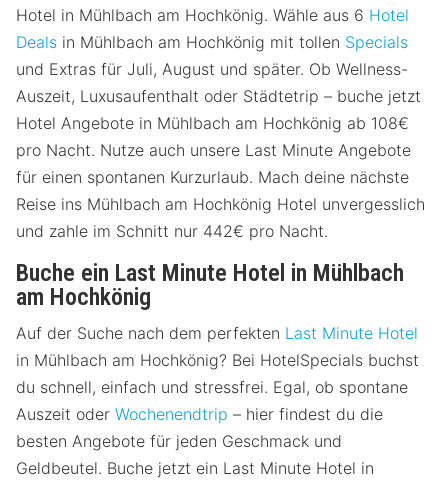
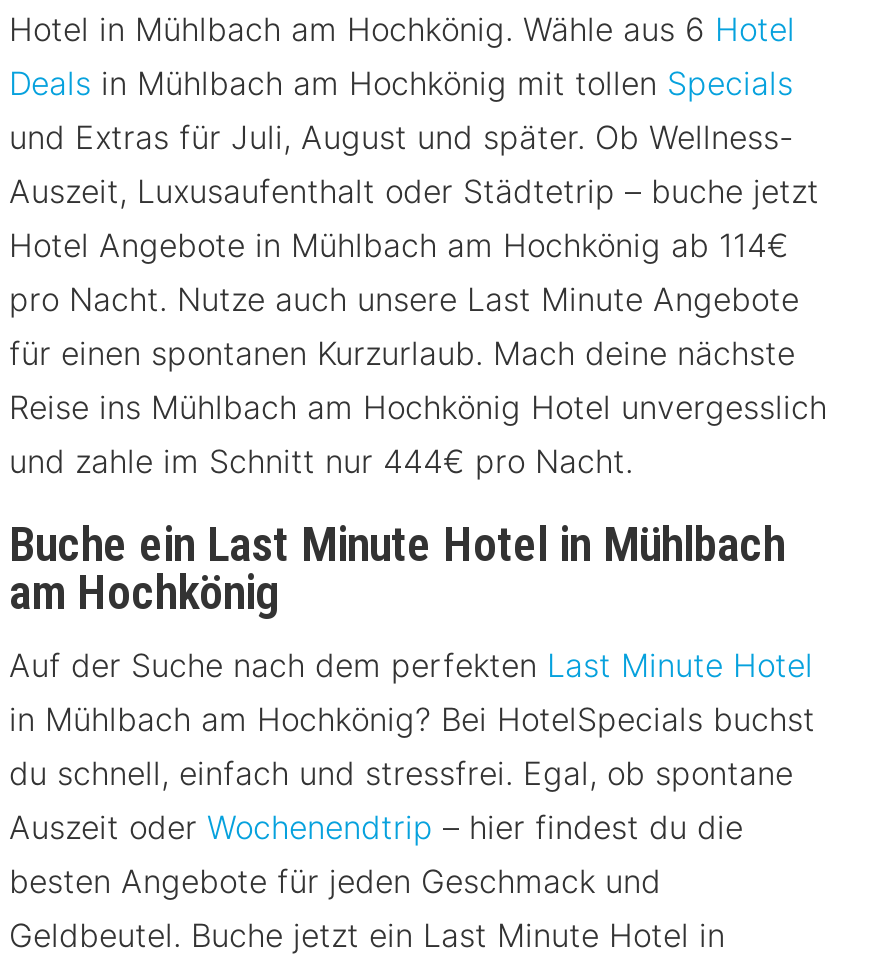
- Hotel Angebote in Mühlbach am Hochkönig ab 108€
+ Hotel Angebote in Mühlbach am Hochkönig ab 114€

- und zahle im Schnitt nur 442€ pro Nacht.
+ und zahle im Schnitt nur 444€ pro Nacht.
